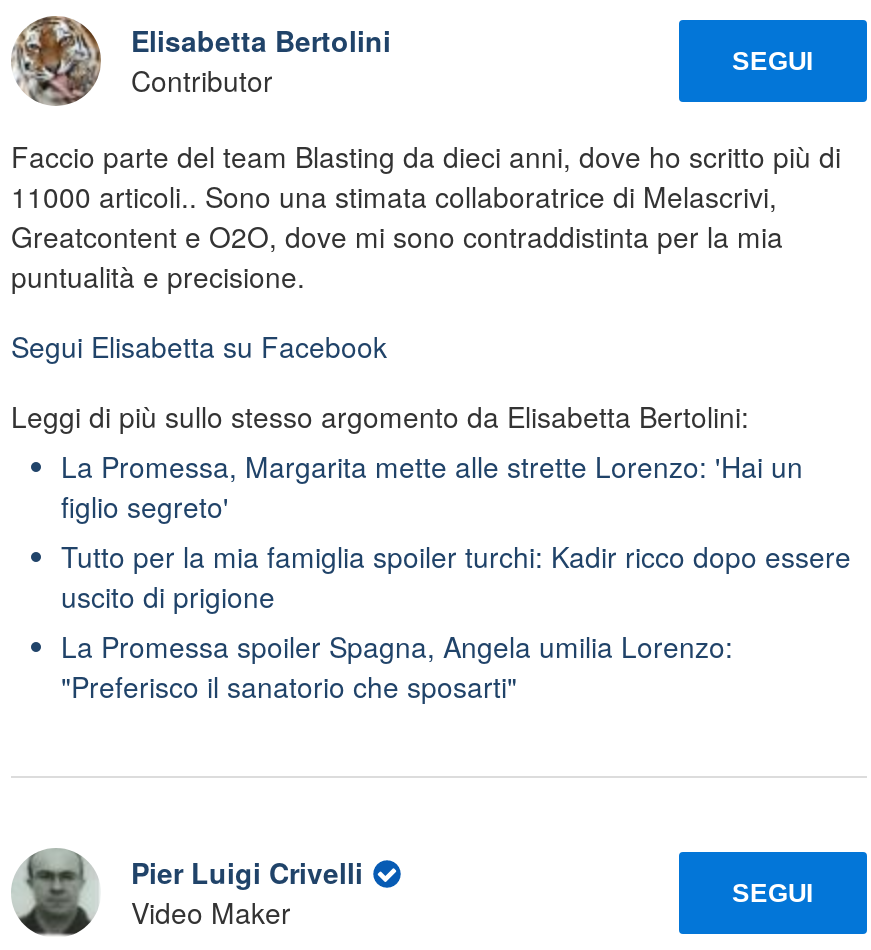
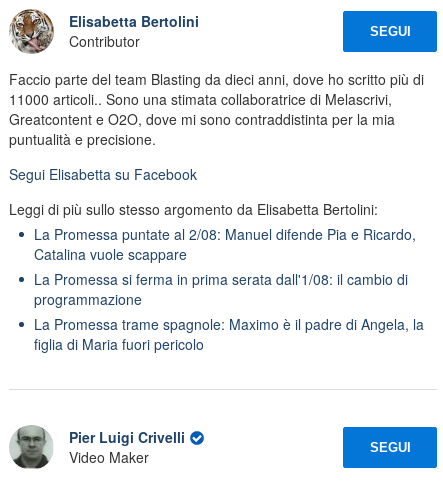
- La Promessa, Margarita mette alle strette Lorenzo: 'Hai un
- figlio segreto'
- Tutto per la mia famiglia spoiler turchi: Kadir ricco dopo essere
- uscito di prigione
- La Promessa spoiler Spagna, Angela umilia Lorenzo:
- "Preferisco il sanatorio che sposarti"
+ La Promessa puntate al 2/08: Manuel difende Pia e Ricardo,
+ Catalina vuole scappare
+ La Promessa si ferma in prima serata dall'1/08: il cambio di
+ programmazione
+ La Promessa trame spagnole: Maximo è il padre di Angela, la
+ figlia di Maria fuori pericolo
